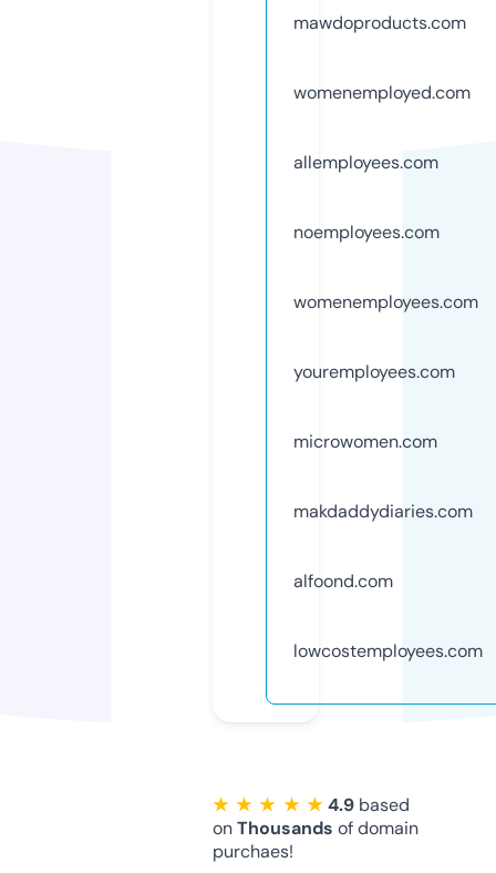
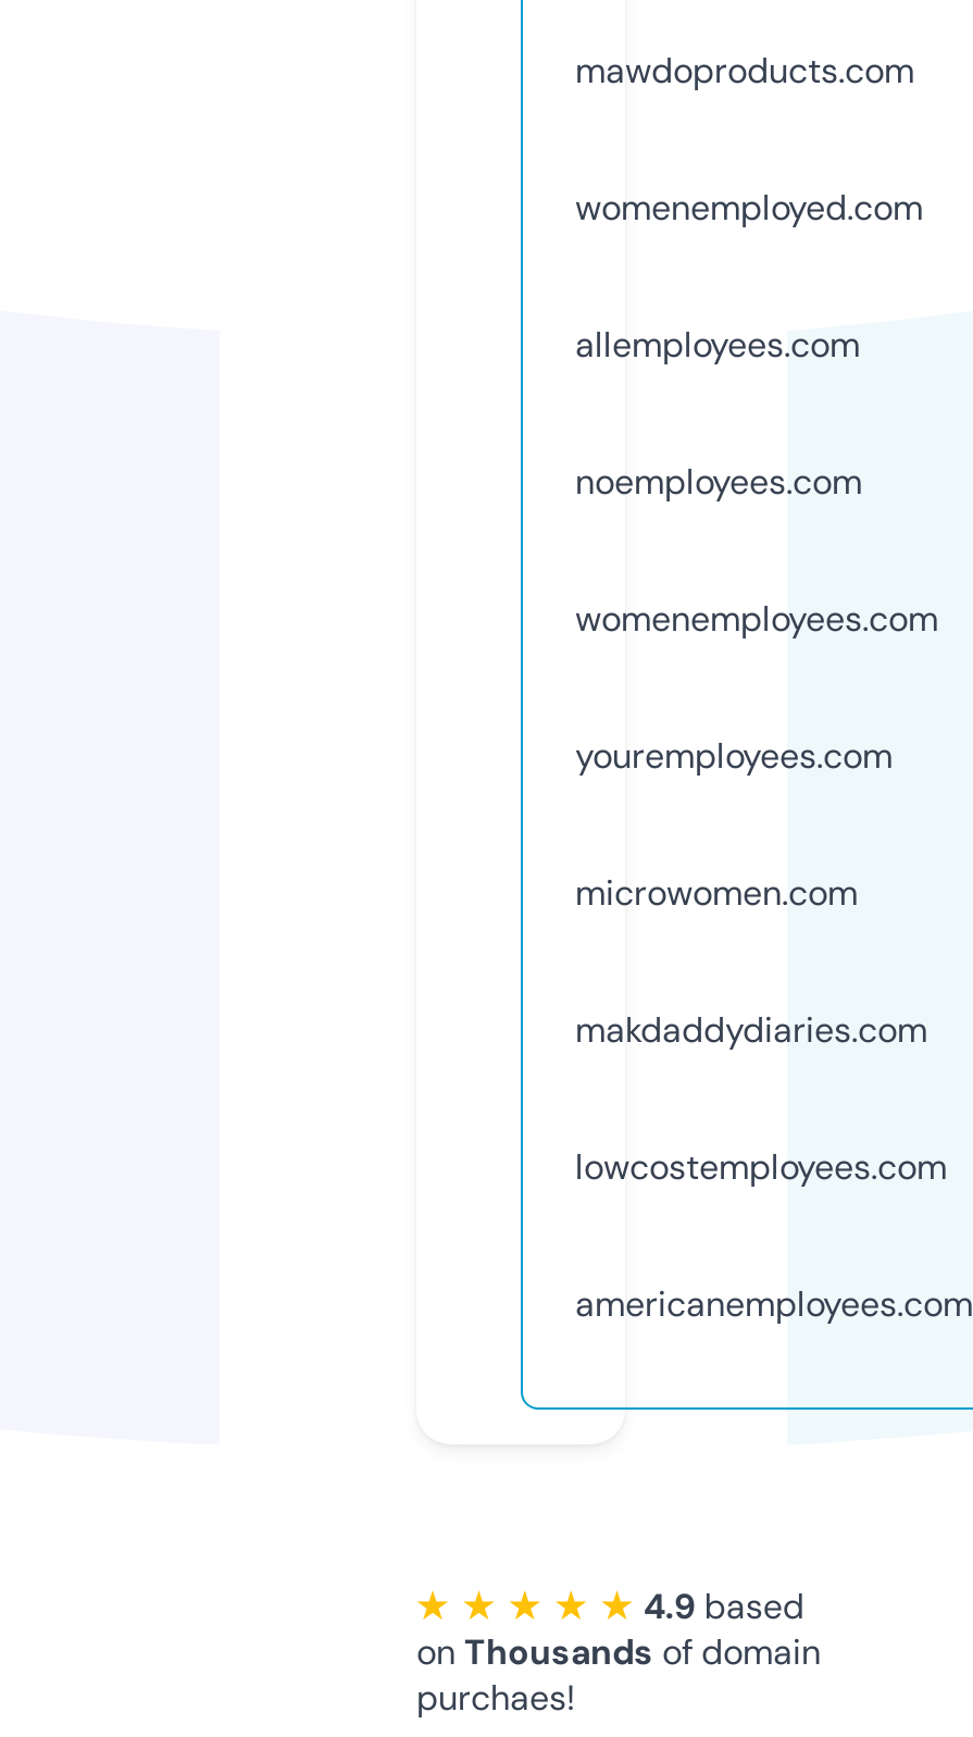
- alfoond.com

moved up: lowcostemployees.com

+ americanemployees.com
